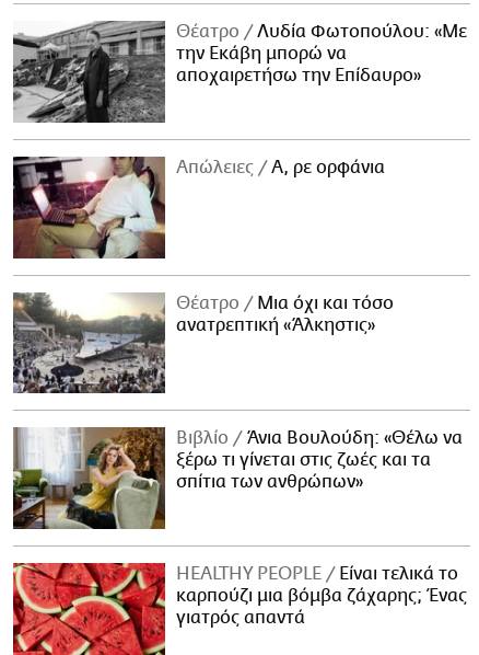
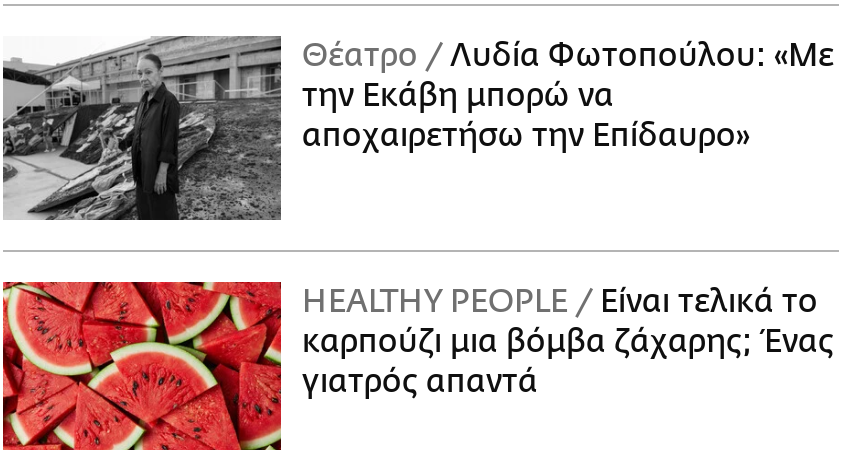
- [image]
- Απώλειες Α, ρε ορφάνια

- [image]
- Θέατρο Μια όχι και τόσο
- ανατρεπτική «Άλκηστις»

- [image]
- Βιβλίο Άνια Βουλούδη: «Θέλω να
- ξέρω τι γίνεται στις ζωές και τα
- σπίτια των ανθρώπων»
